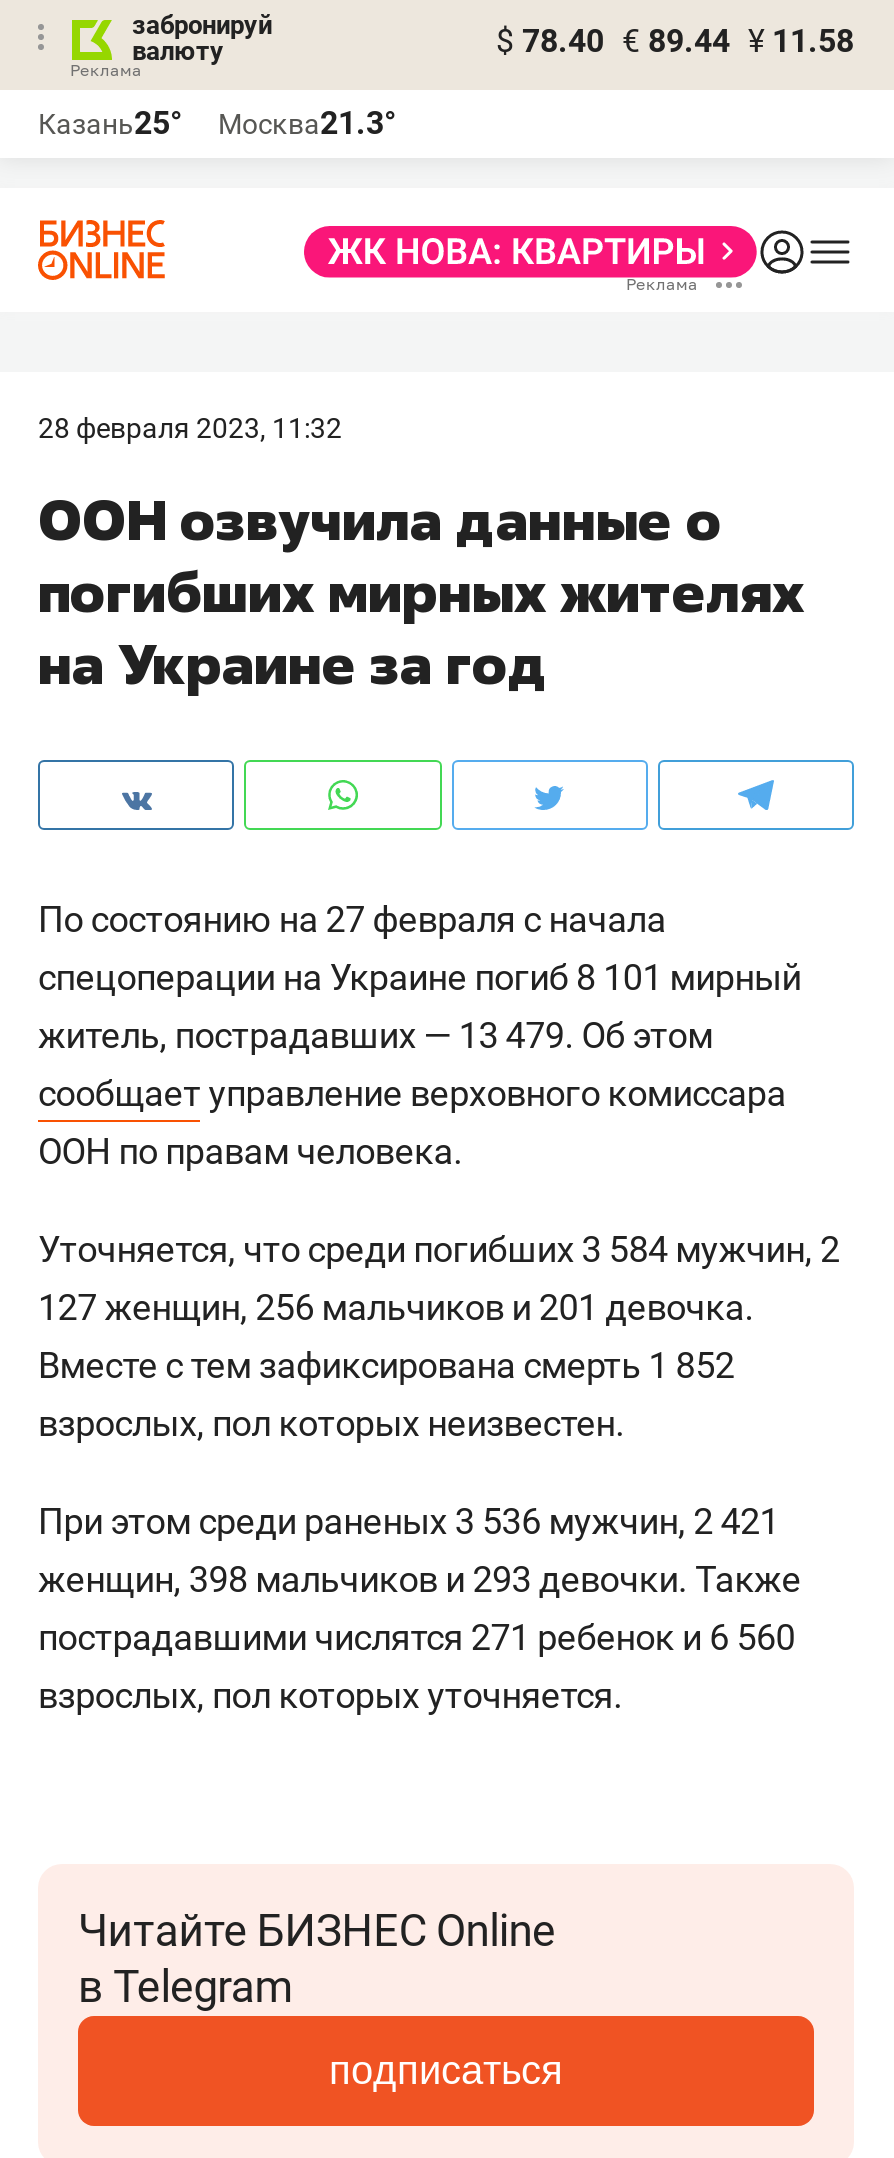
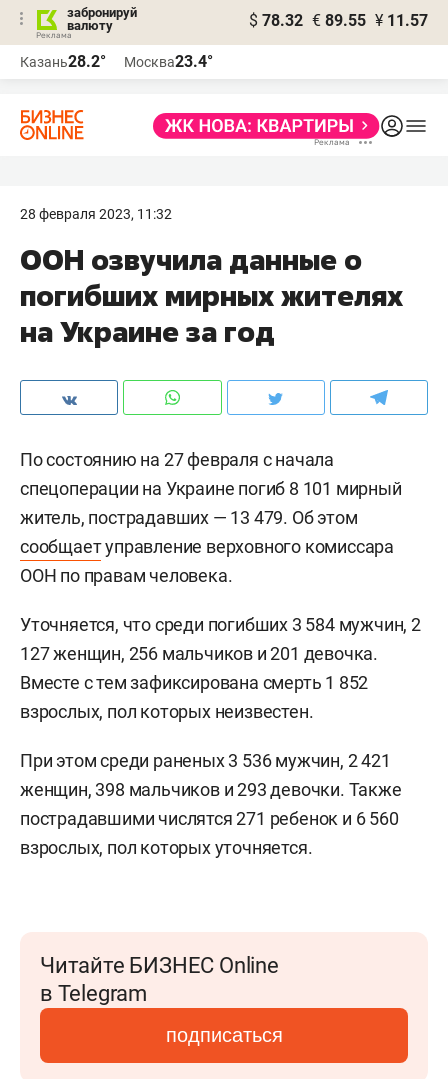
- $ 78.40 € 89.44 ¥ 11.58
+ $ 78.32 € 89.55 ¥ 11.57

- Казань25°
+ Казань28.2°

- Москва21.3°
+ Москва23.4°
